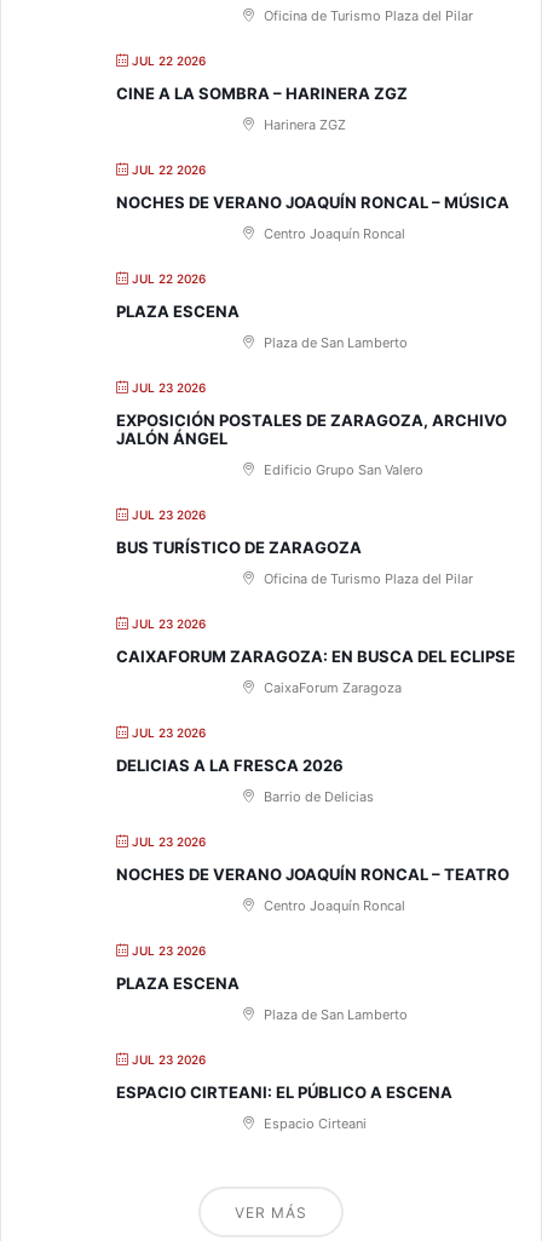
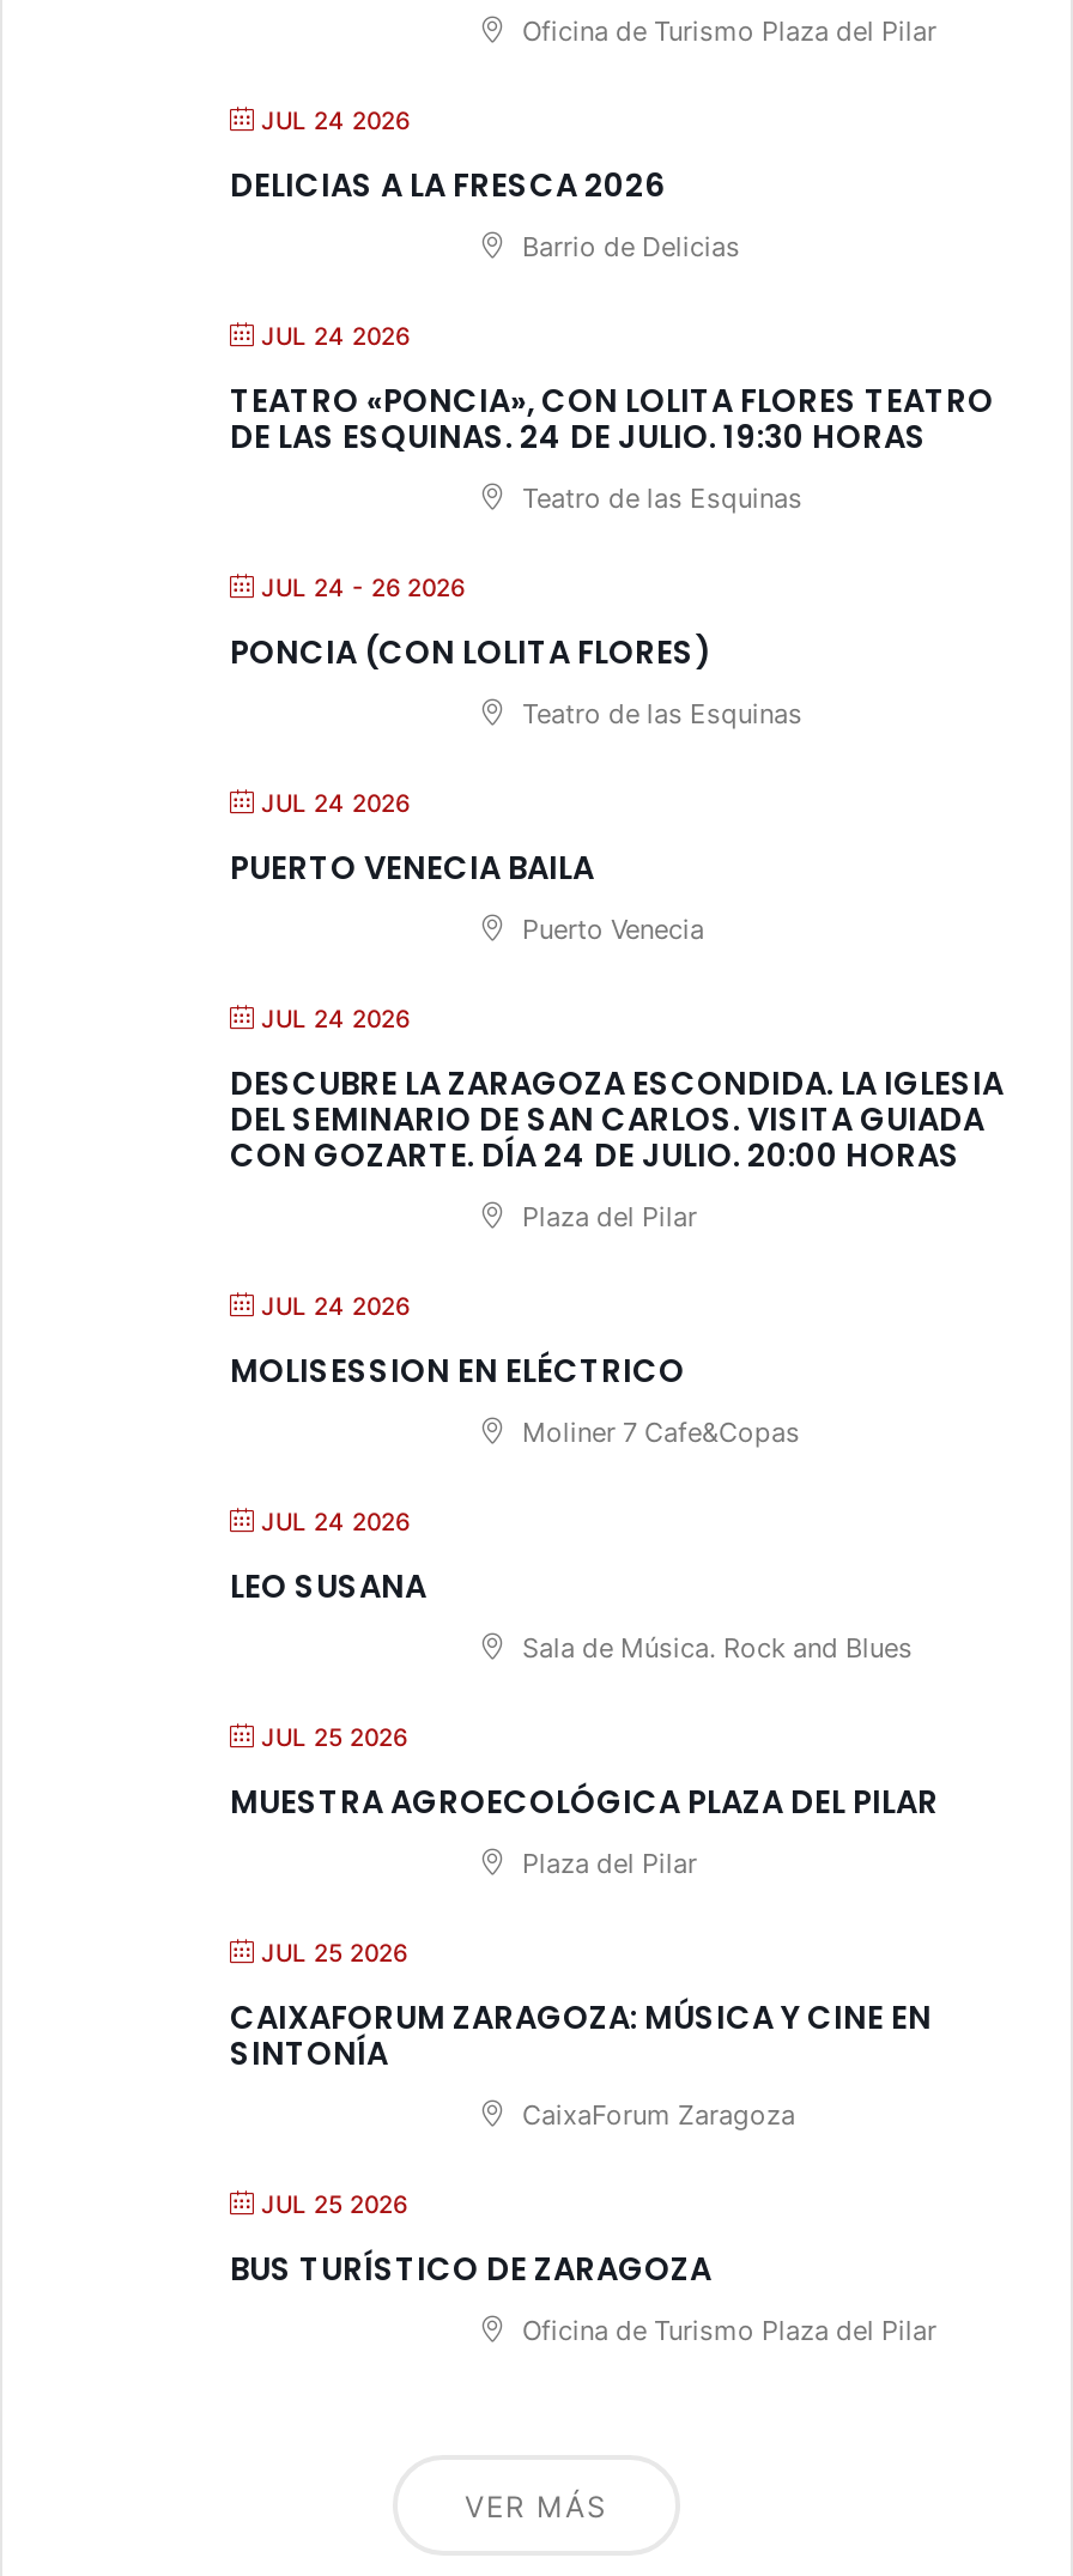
- JUL 22 2026
- CINE A LA SOMBRA – HARINERA ZGZ
- Harinera ZGZ
- JUL 22 2026
- NOCHES DE VERANO JOAQUÍN RONCAL – MÚSICA
- Centro Joaquín Roncal
- JUL 22 2026
- PLAZA ESCENA
- Plaza de San Lamberto
- JUL 23 2026
- EXPOSICIÓN POSTALES DE ZARAGOZA, ARCHIVO
- JALÓN ÁNGEL
- Edificio Grupo San Valero
- JUL 23 2026
+ JUL 24 2026
+ JUL 24 2026
+ TEATRO «PONCIA», CON LOLITA FLORES TEATRO
+ DE LAS ESQUINAS. 24 DE JULIO. 19:30 HORAS
+ Teatro de las Esquinas
+ JUL 24 - 26 2026
+ PONCIA (CON LOLITA FLORES)
+ Teatro de las Esquinas
+ JUL 24 2026
+ PUERTO VENECIA BAILA
+ Puerto Venecia
+ JUL 24 2026
+ DESCUBRE LA ZARAGOZA ESCONDIDA. LA IGLESIA
+ DEL SEMINARIO DE SAN CARLOS. VISITA GUIADA
+ CON GOZARTE. DÍA 24 DE JULIO. 20:00 HORAS
+ Plaza del Pilar
+ JUL 24 2026
+ MOLISESSION EN ELÉCTRICO
+ Moliner 7 Cafe&Copas
+ JUL 24 2026
+ LEO SUSANA
+ Sala de Música. Rock and Blues
+ JUL 25 2026
+ MUESTRA AGROECOLÓGICA PLAZA DEL PILAR
+ Plaza del Pilar
+ JUL 25 2026
+ CAIXAFORUM ZARAGOZA: MÚSICA Y CINE EN
+ SINTONÍA
+ JUL 25 2026

moved down: BUS TURÍSTICO DE ZARAGOZA | Oficina de Turismo Plaza del Pilar

- JUL 23 2026
- CAIXAFORUM ZARAGOZA: EN BUSCA DEL ECLIPSE
- JUL 23 2026
- JUL 23 2026
- NOCHES DE VERANO JOAQUÍN RONCAL – TEATRO
- Centro Joaquín Roncal
- JUL 23 2026
- PLAZA ESCENA
- Plaza de San Lamberto
- JUL 23 2026
- ESPACIO CIRTEANI: EL PÚBLICO A ESCENA
- Espacio Cirteani

moved up: CaixaForum Zaragoza

moved up: DELICIAS A LA FRESCA 2026 | Barrio de Delicias
